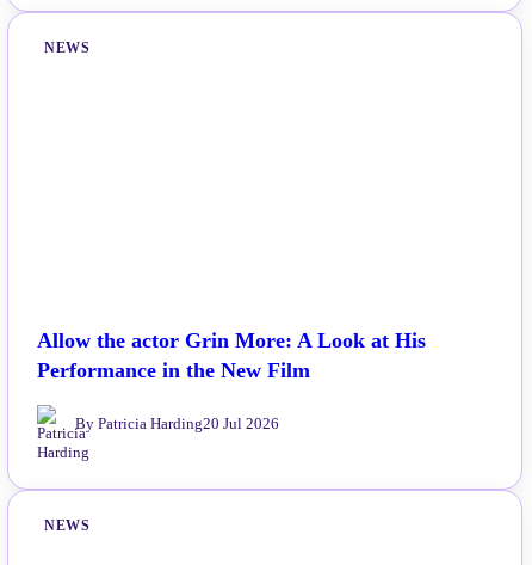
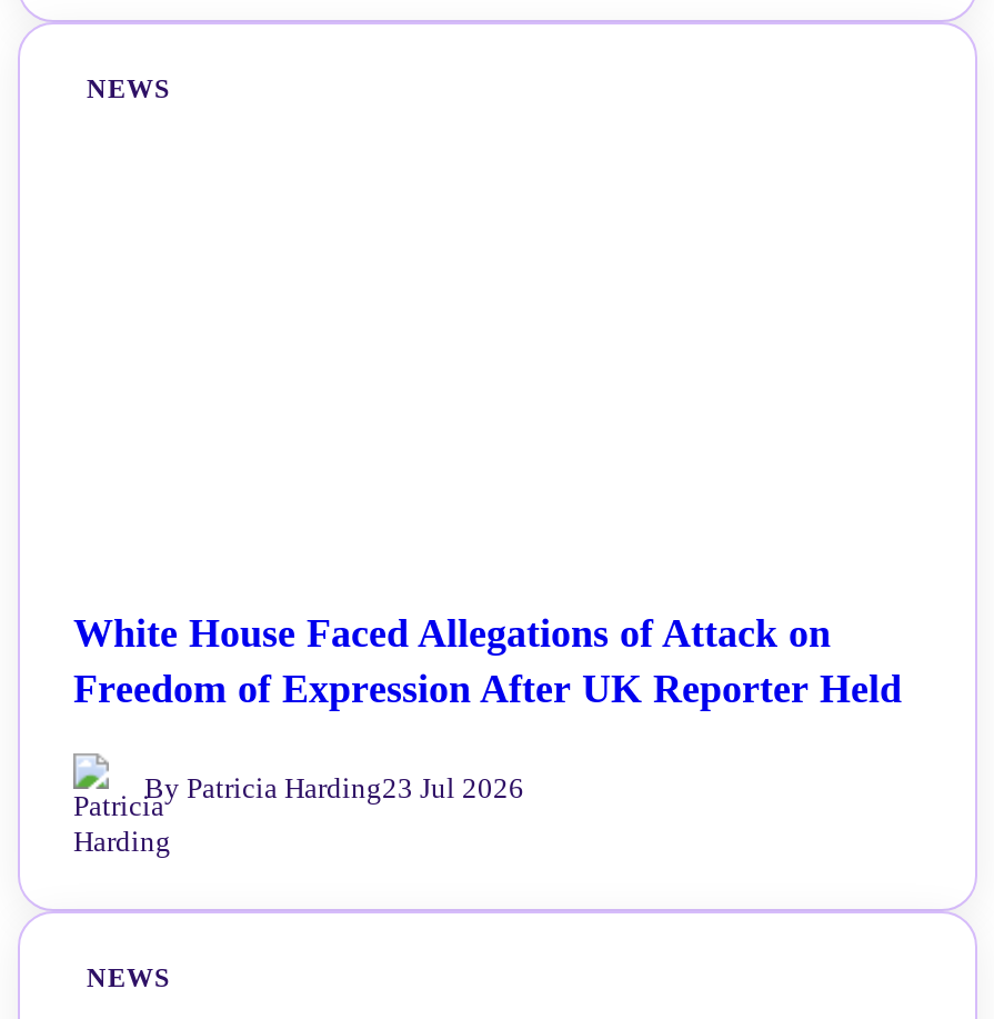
- Allow the actor Grin More: A Look at His
- Performance in the New Film
+ White House Faced Allegations of Attack on
+ Freedom of Expression After UK Reporter Held

- By Patricia Harding20 Jul 2026
+ By Patricia Harding23 Jul 2026
